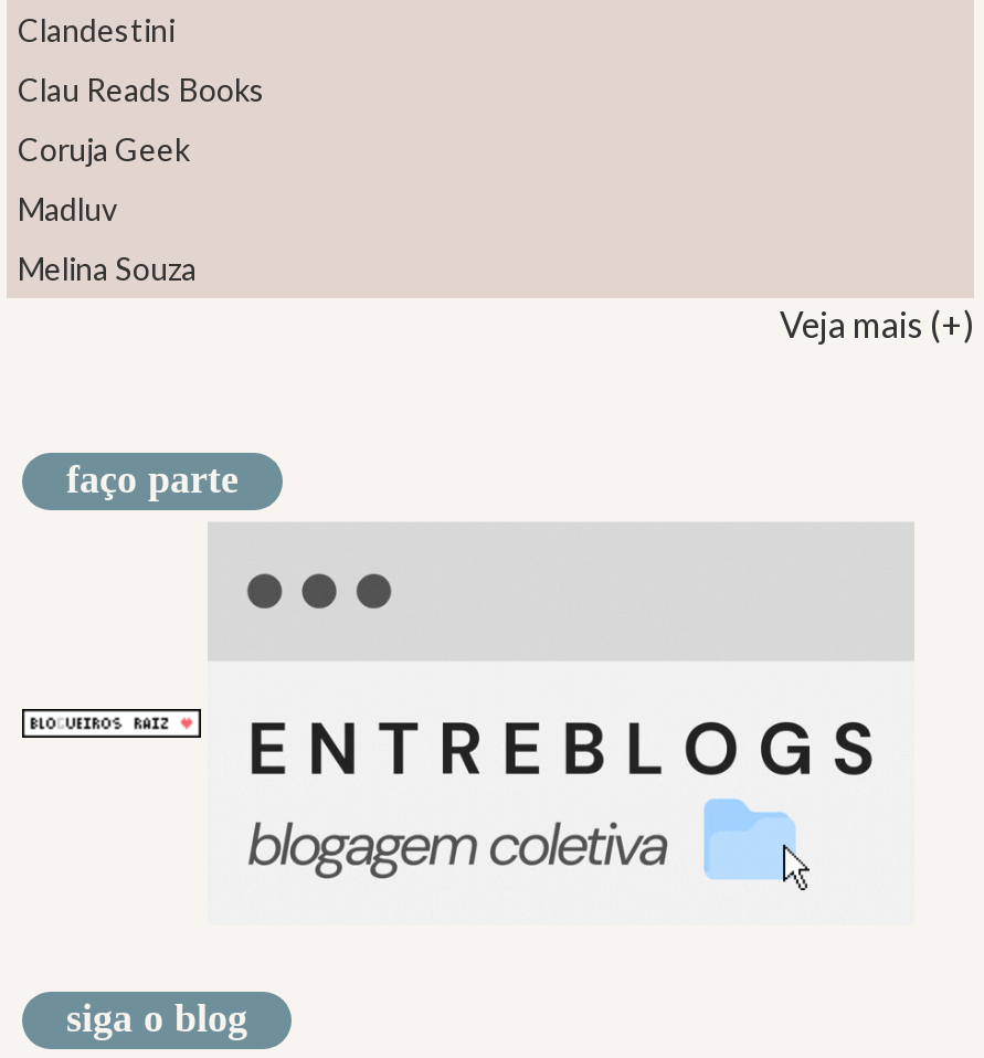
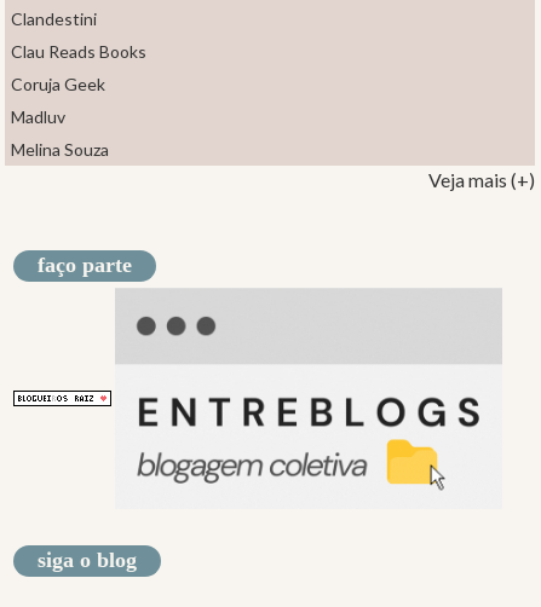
- [image]
+ [image]
